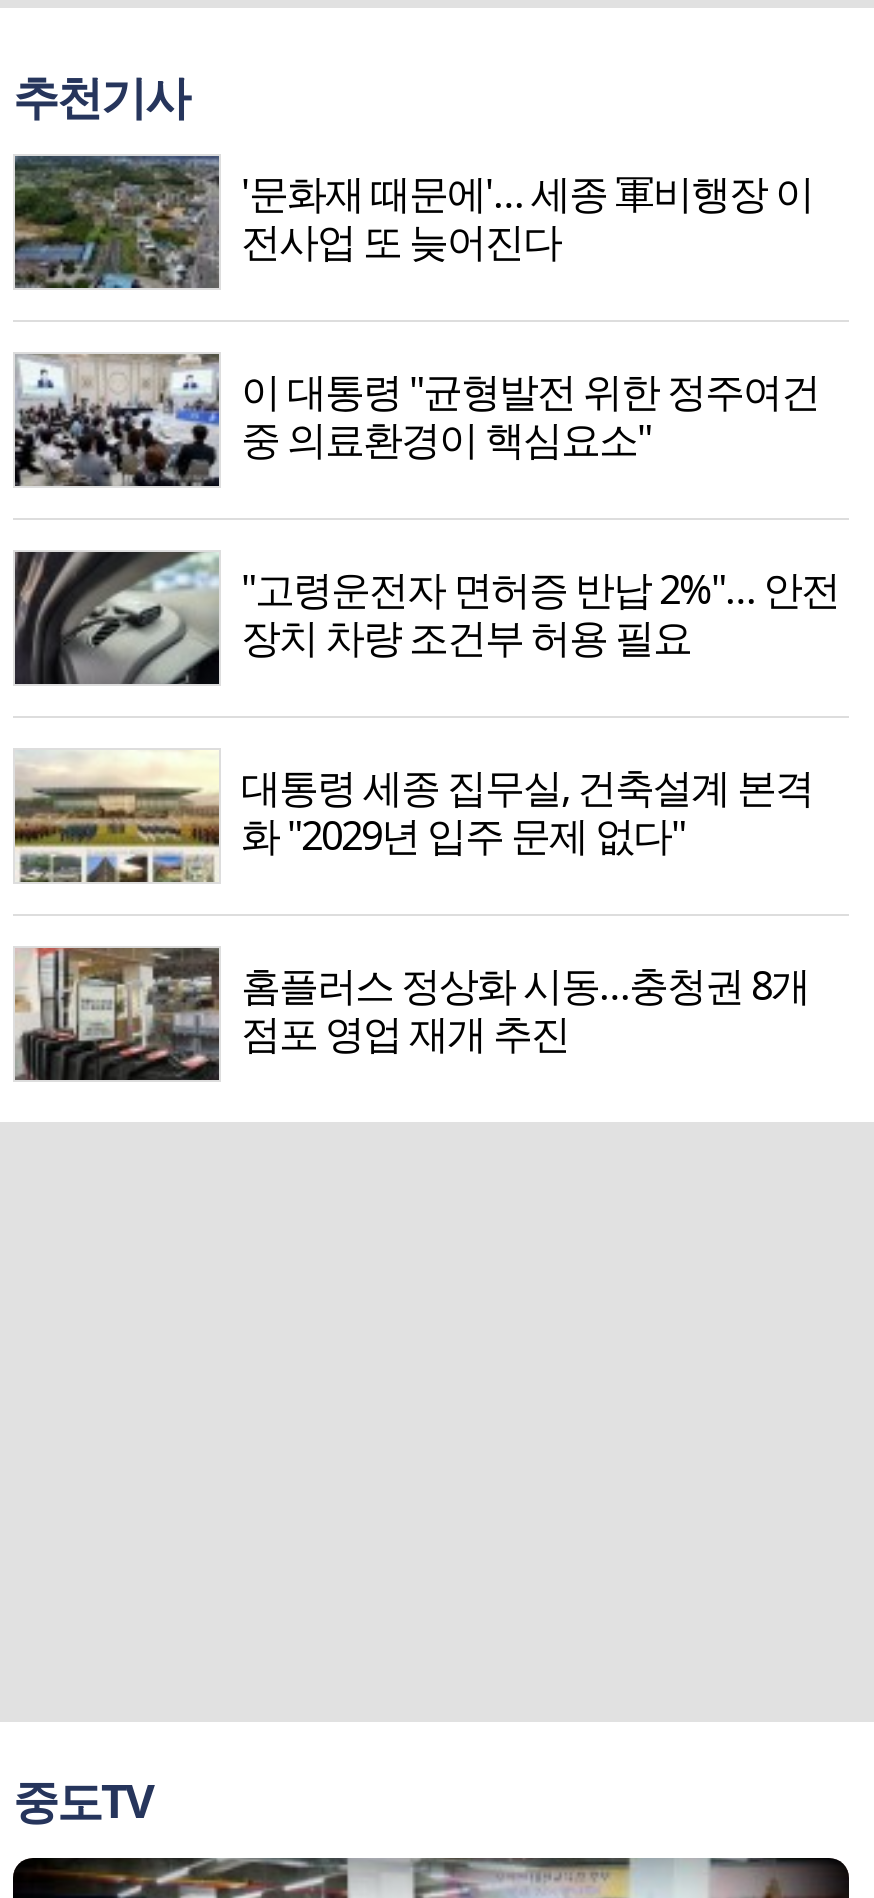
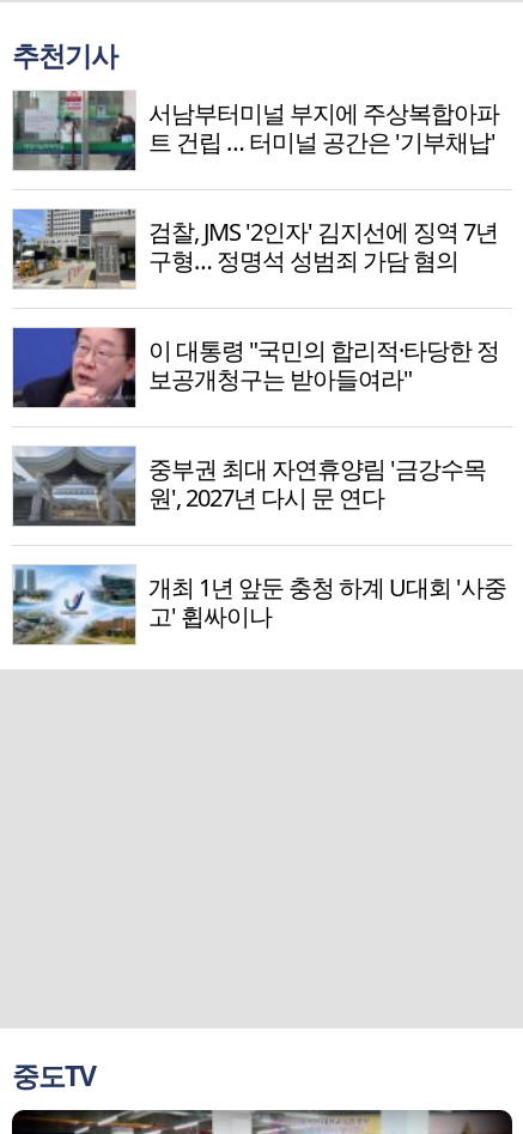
- [image]
- '문화재 때문에'… 세종 軍비행장 이
- 전사업 또 늦어진다
+ [image]
+ 서남부터미널 부지에 주상복합아파
+ 트 건립 … 터미널 공간은 '기부채납'

- [image]
- 이 대통령 "균형발전 위한 정주여건
- 중 의료환경이 핵심요소"
+ [image]
+ 검찰, JMS '2인자' 김지선에 징역 7년
+ 구형… 정명석 성범죄 가담 혐의

- [image]
- "고령운전자 면허증 반납 2%"… 안전
- 장치 차량 조건부 허용 필요
+ [image]
+ 이 대통령 "국민의 합리적·타당한 정
+ 보공개청구는 받아들여라"

- [image]
- 대통령 세종 집무실, 건축설계 본격
- 화 "2029년 입주 문제 없다"
+ [image]
+ 중부권 최대 자연휴양림 '금강수목
+ 원', 2027년 다시 문 연다

- [image]
- 홈플러스 정상화 시동…충청권 8개
- 점포 영업 재개 추진
+ [image]
+ 개최 1년 앞둔 충청 하계 U대회 '사중
+ 고' 휩싸이나
